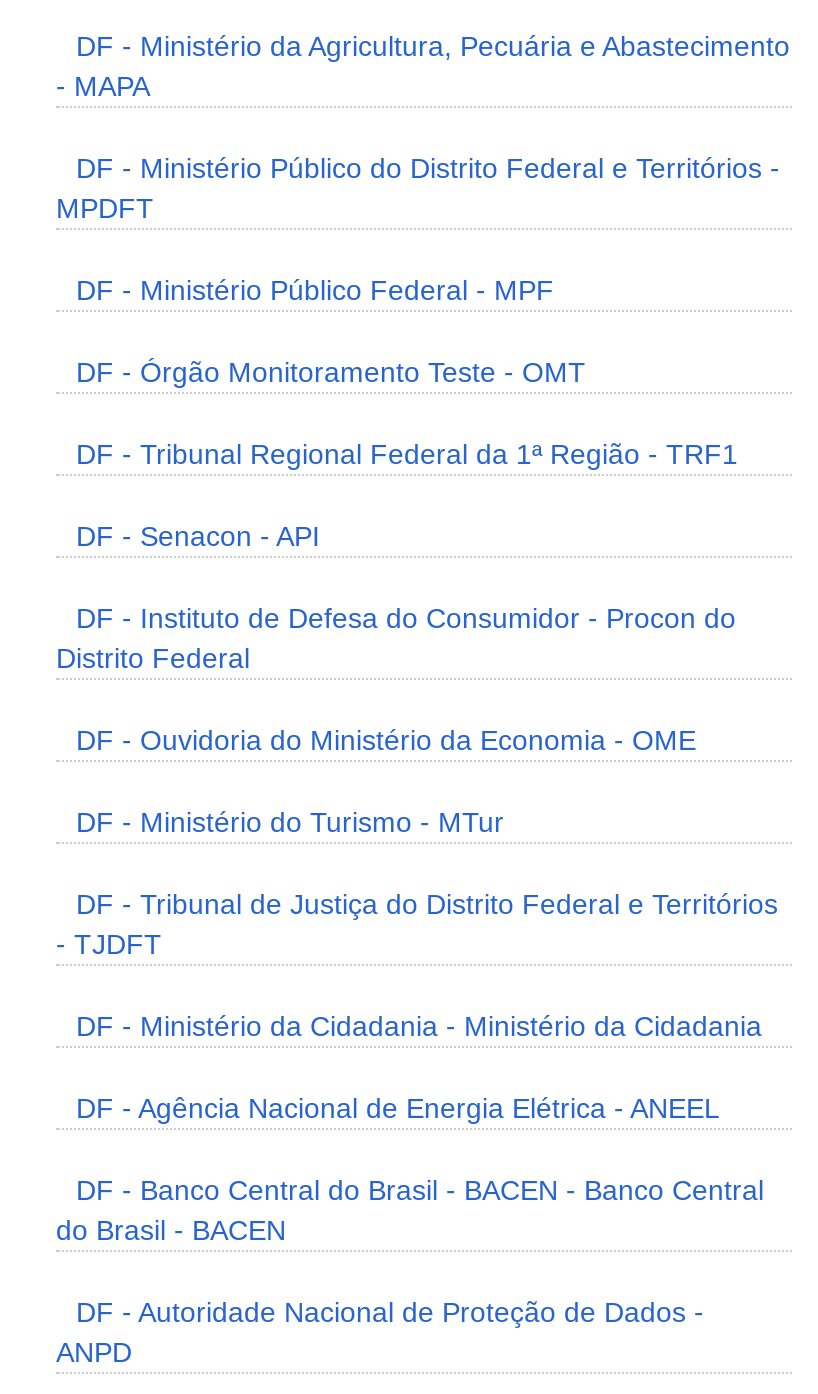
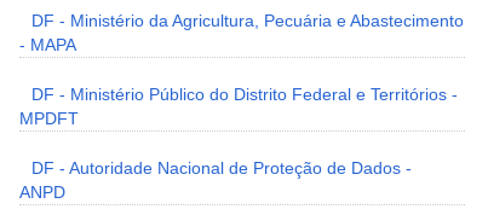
- DF - Ministério Público Federal - MPF
- DF - Órgão Monitoramento Teste - OMT
- DF - Tribunal Regional Federal da 1ª Região - TRF1
- DF - Senacon - API
- DF - Instituto de Defesa do Consumidor - Procon do
- Distrito Federal
- DF - Ouvidoria do Ministério da Economia - OME
- DF - Ministério do Turismo - MTur
- DF - Tribunal de Justiça do Distrito Federal e Territórios
- - TJDFT
- DF - Ministério da Cidadania - Ministério da Cidadania
- DF - Agência Nacional de Energia Elétrica - ANEEL
- DF - Banco Central do Brasil - BACEN - Banco Central
- do Brasil - BACEN
